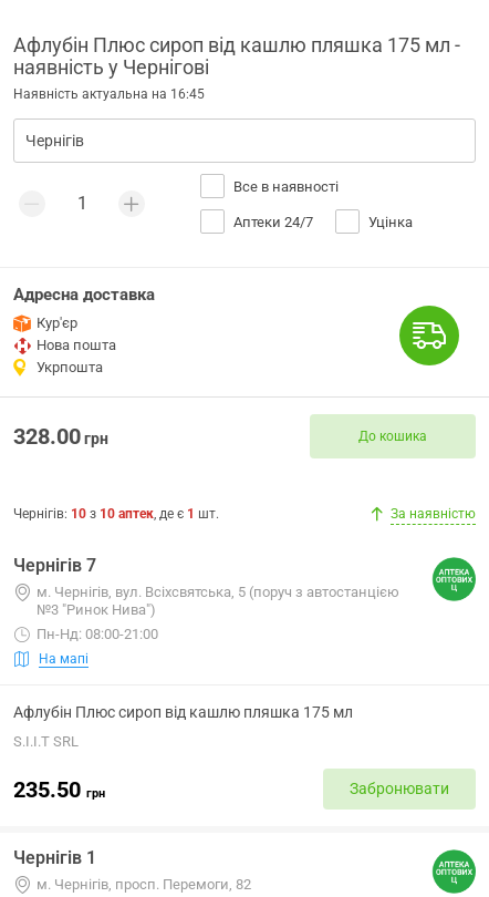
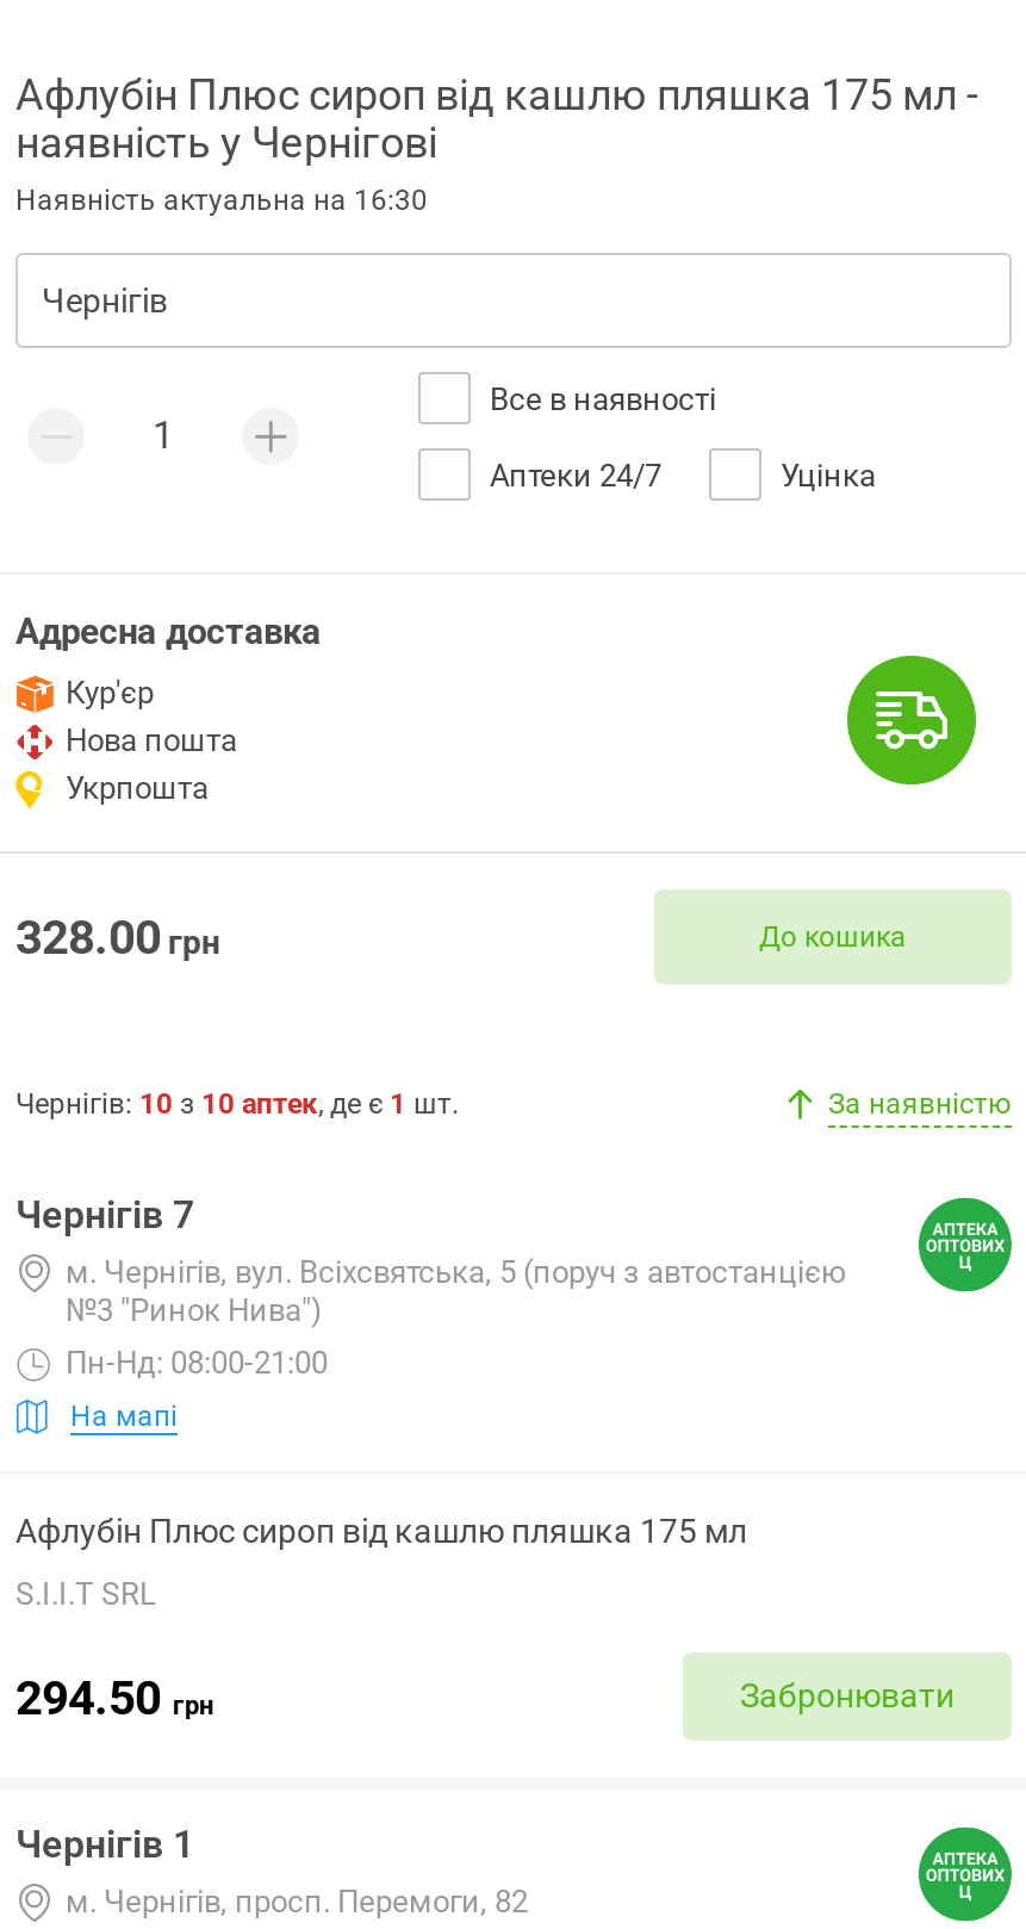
- Наявність актуальна на 16:45
+ Наявність актуальна на 16:30

- 235.50 грн
+ 294.50 грн
